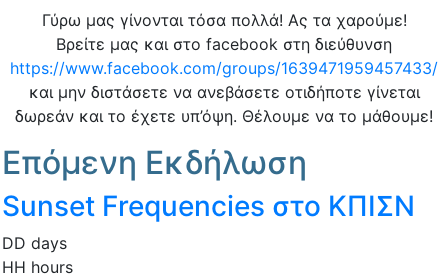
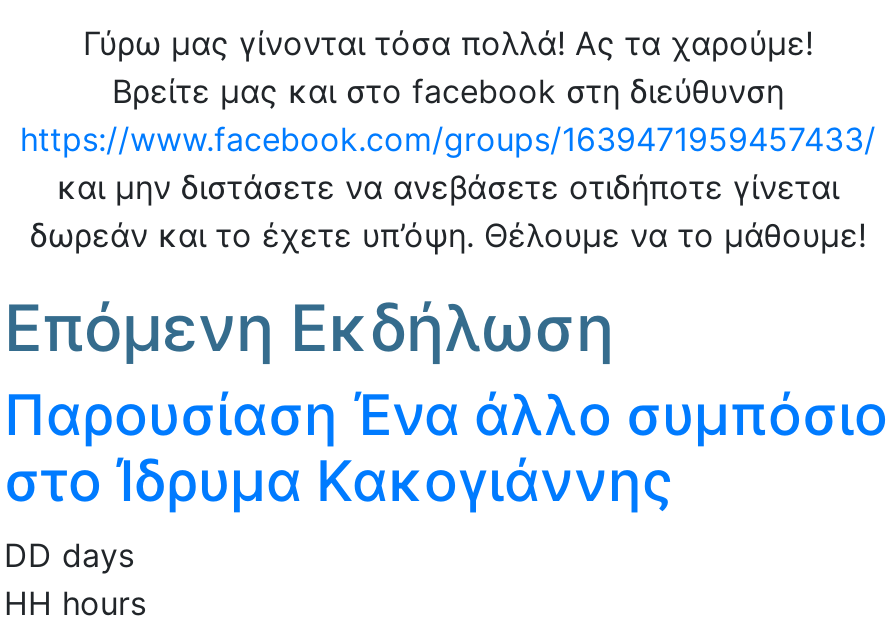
- Sunset Frequencies στο ΚΠΙΣΝ
+ Παρουσίαση Ένα άλλο συμπόσιο
+ στο Ίδρυμα Κακογιάννης
